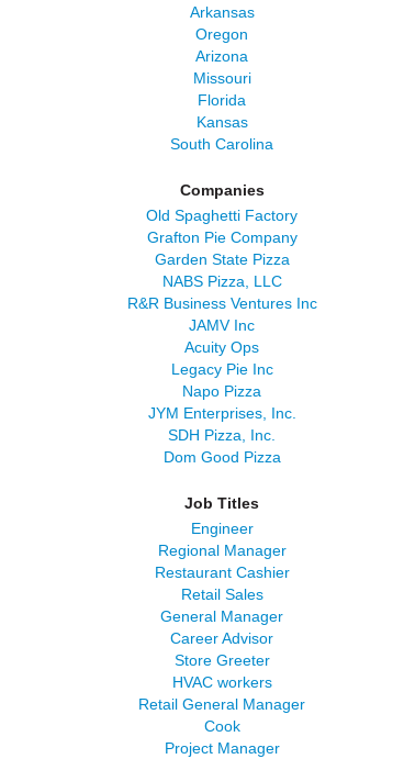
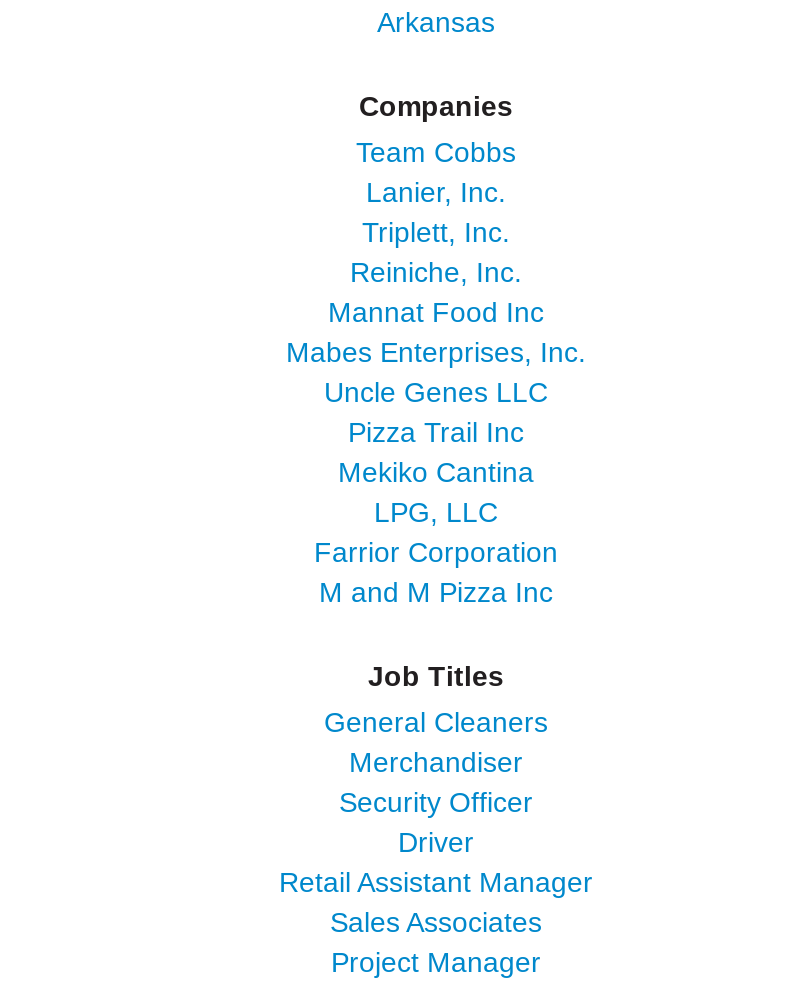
- Oregon
- Arizona
- Missouri
- Florida
- Kansas
- South Carolina

- Old Spaghetti Factory
- Grafton Pie Company
- Garden State Pizza
- NABS Pizza, LLC
- R&R Business Ventures Inc
- JAMV Inc
- Acuity Ops
- Legacy Pie Inc
- Napo Pizza
- JYM Enterprises, Inc.
- SDH Pizza, Inc.
- Dom Good Pizza
+ Team Cobbs
+ Lanier, Inc.
+ Triplett, Inc.
+ Reiniche, Inc.
+ Mannat Food Inc
+ Mabes Enterprises, Inc.
+ Uncle Genes LLC
+ Pizza Trail Inc
+ Mekiko Cantina
+ LPG, LLC
+ Farrior Corporation
+ M and M Pizza Inc

- Engineer
- Regional Manager
- Restaurant Cashier
- Retail Sales
- General Manager
- Career Advisor
- Store Greeter
- HVAC workers
- Retail General Manager
- Cook
+ General Cleaners
+ Merchandiser
+ Security Officer
+ Driver
+ Retail Assistant Manager
+ Sales Associates
